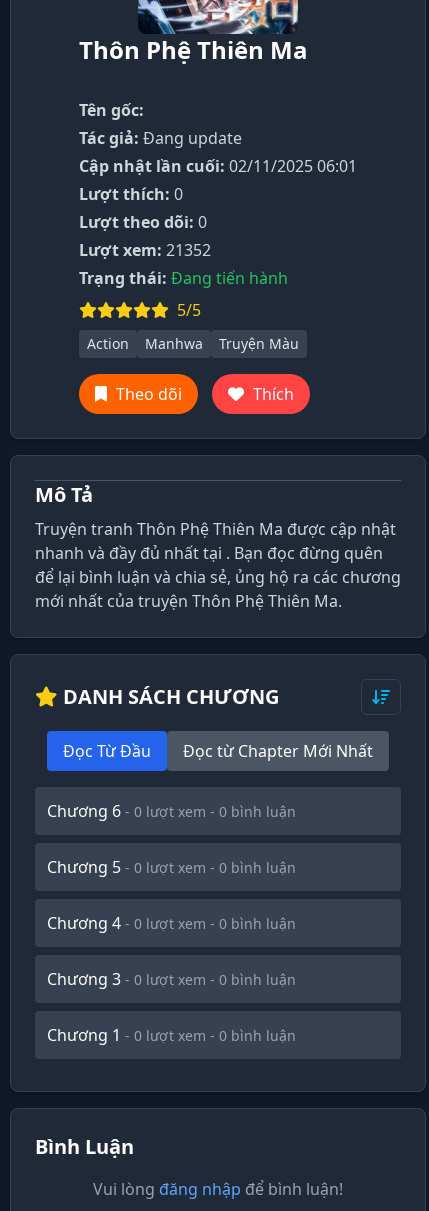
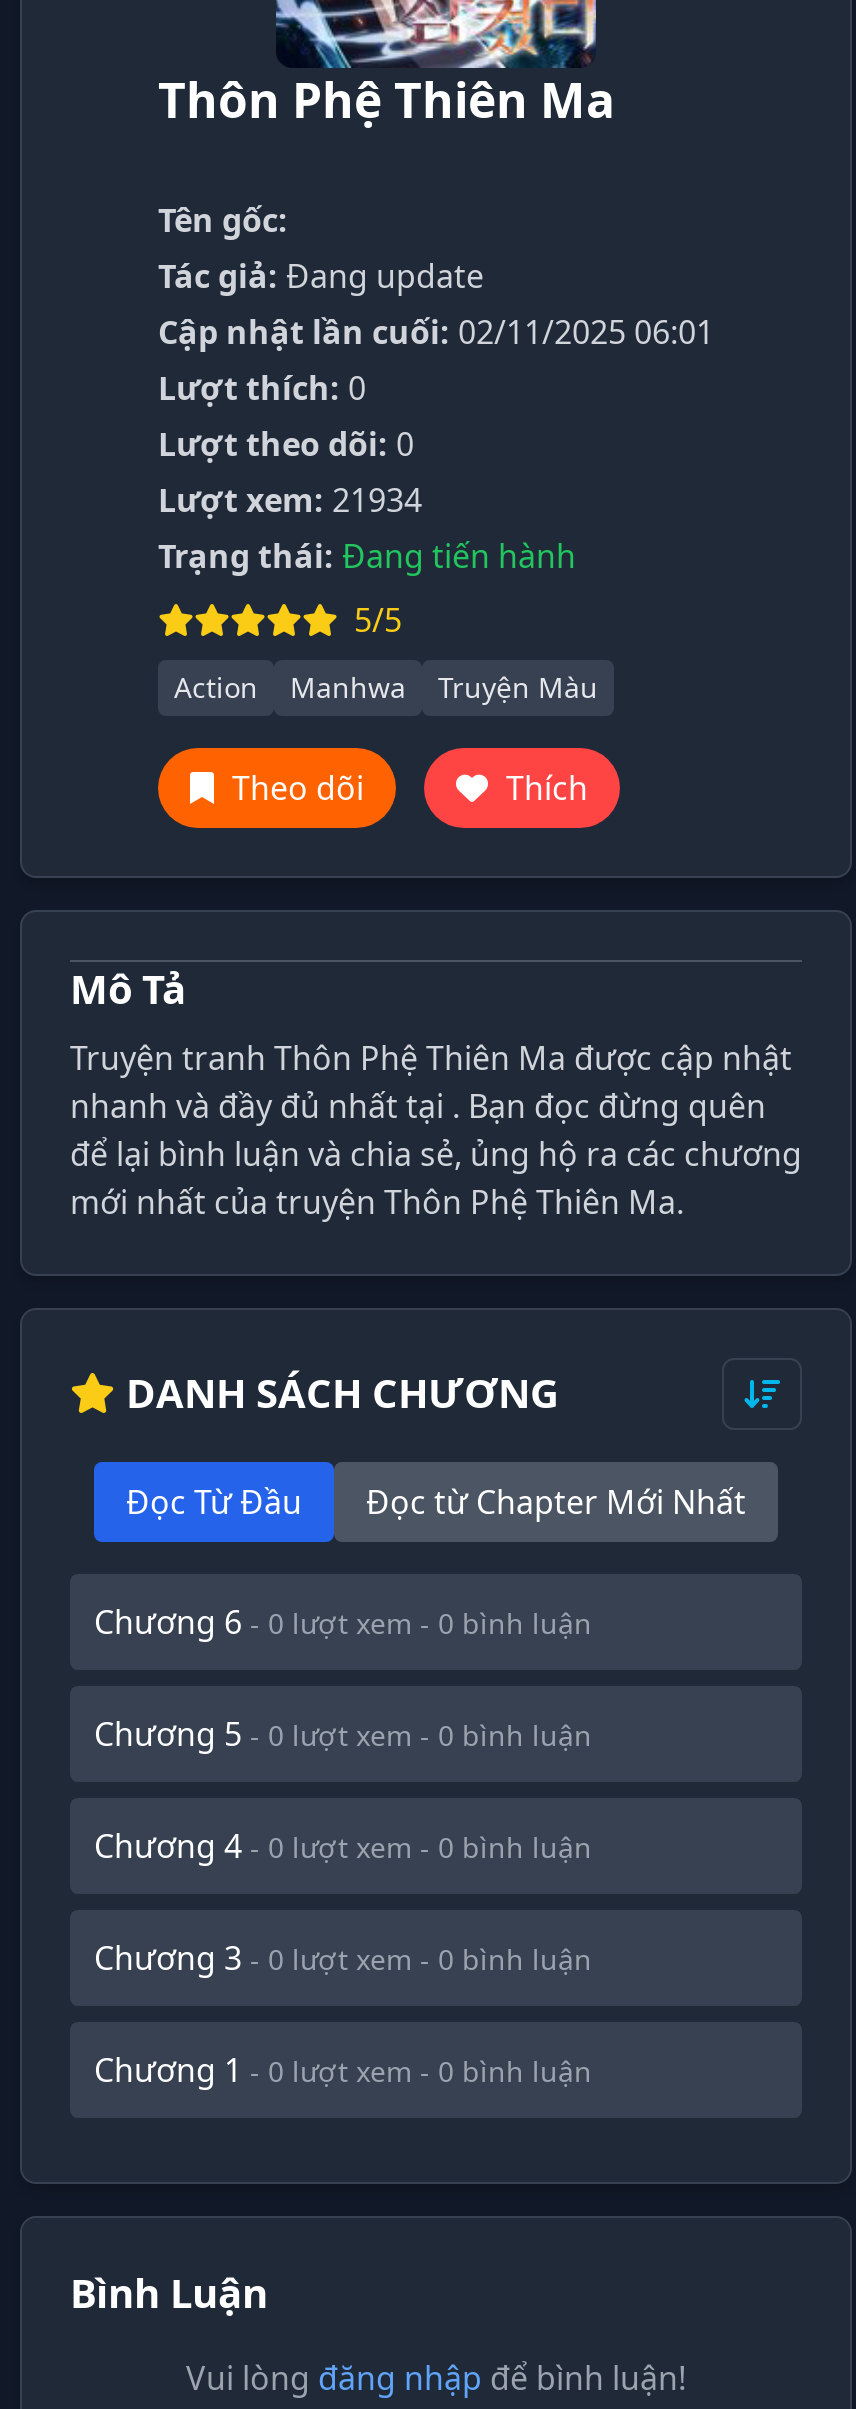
- Lượt xem: 21352
+ Lượt xem: 21934
